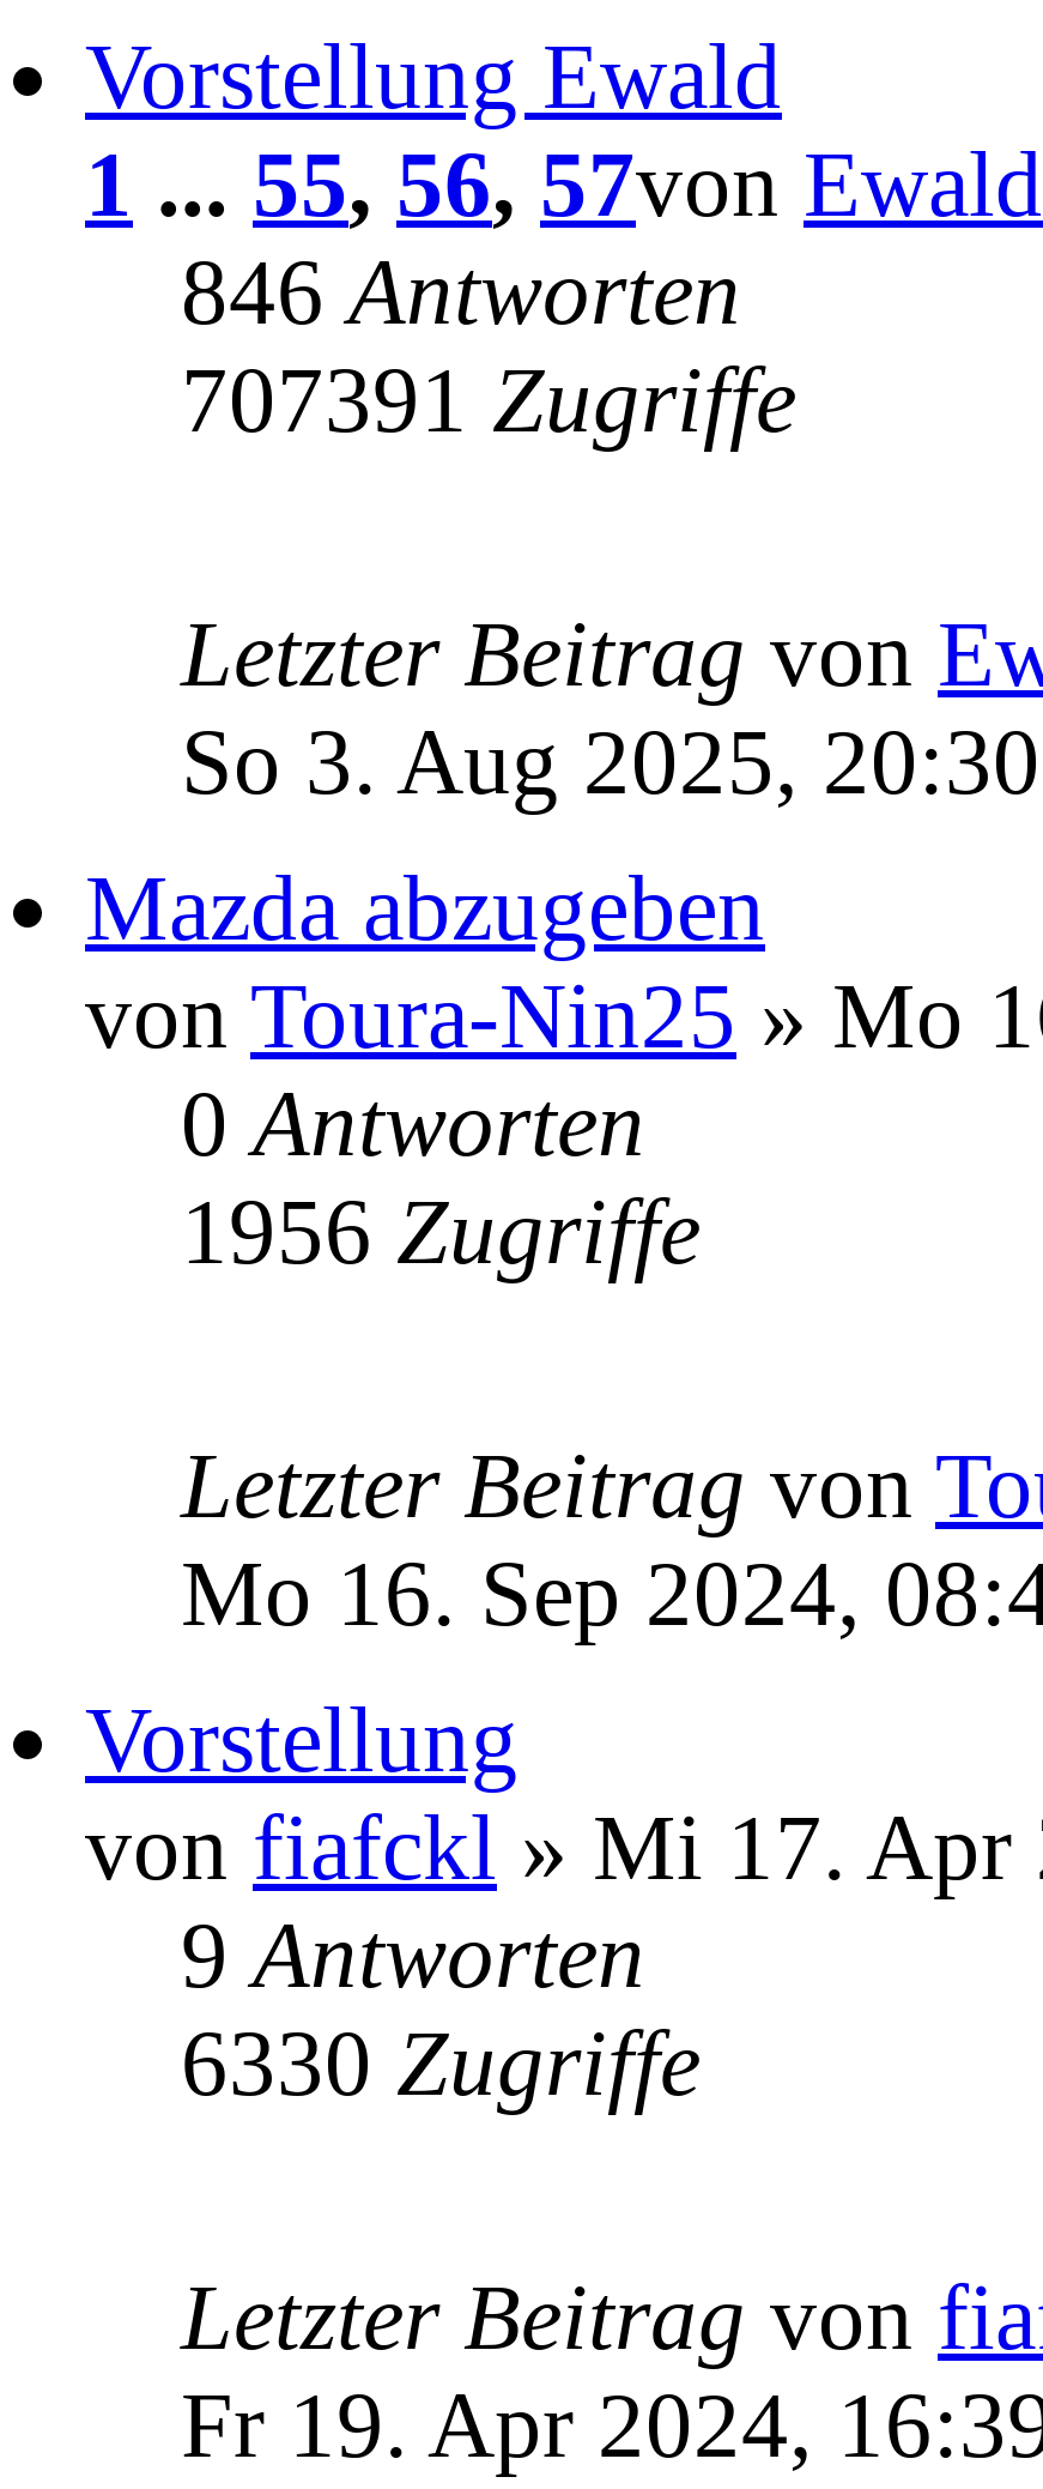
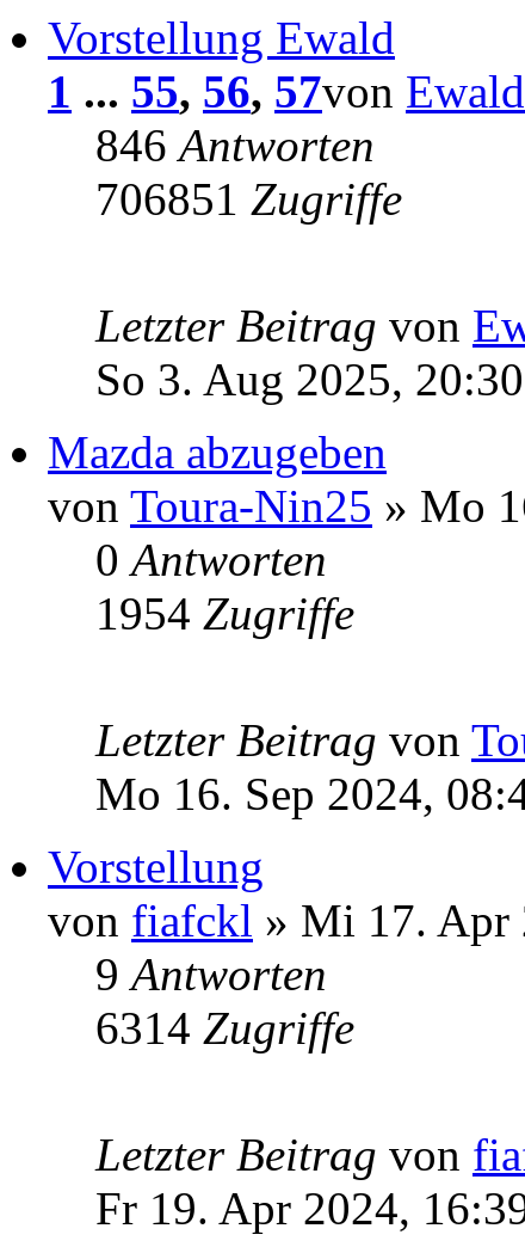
- 707391 Zugriffe
+ 706851 Zugriffe

- 1956 Zugriffe
+ 1954 Zugriffe

- 6330 Zugriffe
+ 6314 Zugriffe
